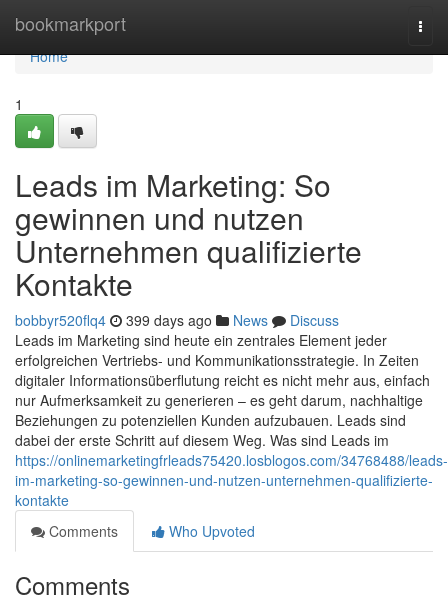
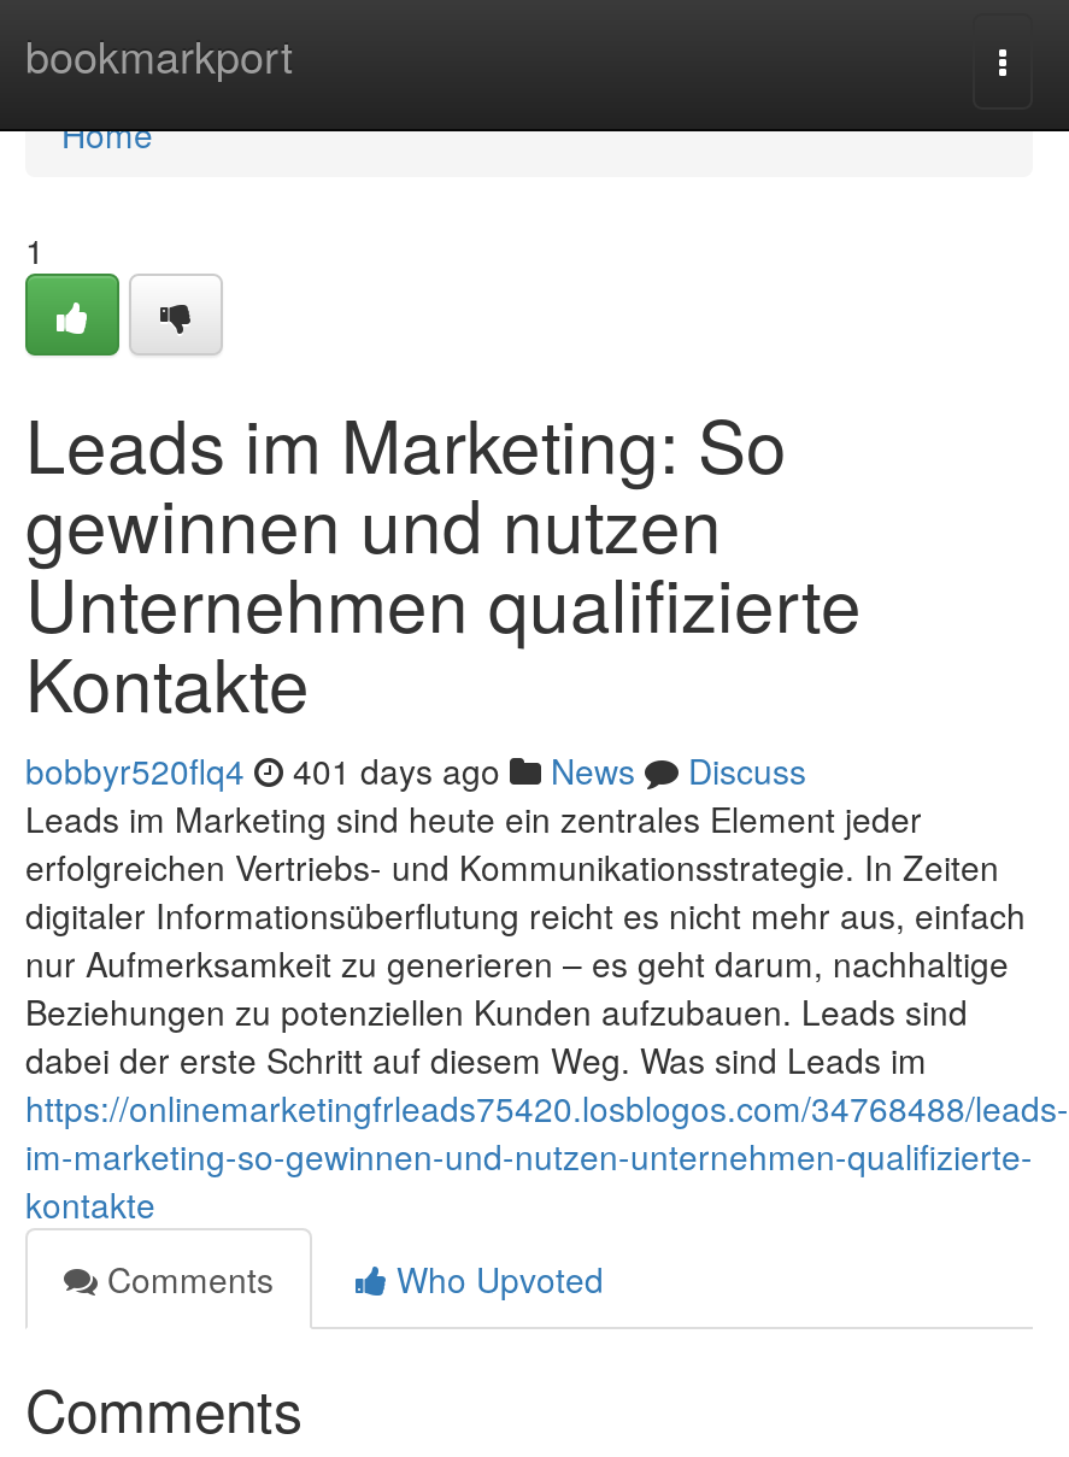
- bobbyr520flq4 399 days ago News Discuss
+ bobbyr520flq4 401 days ago News Discuss
